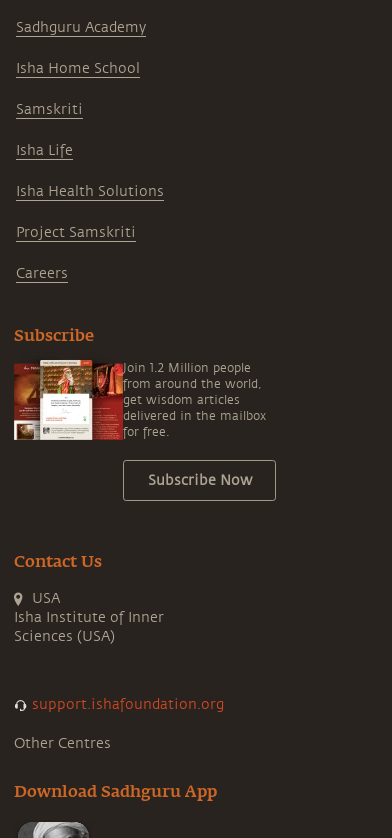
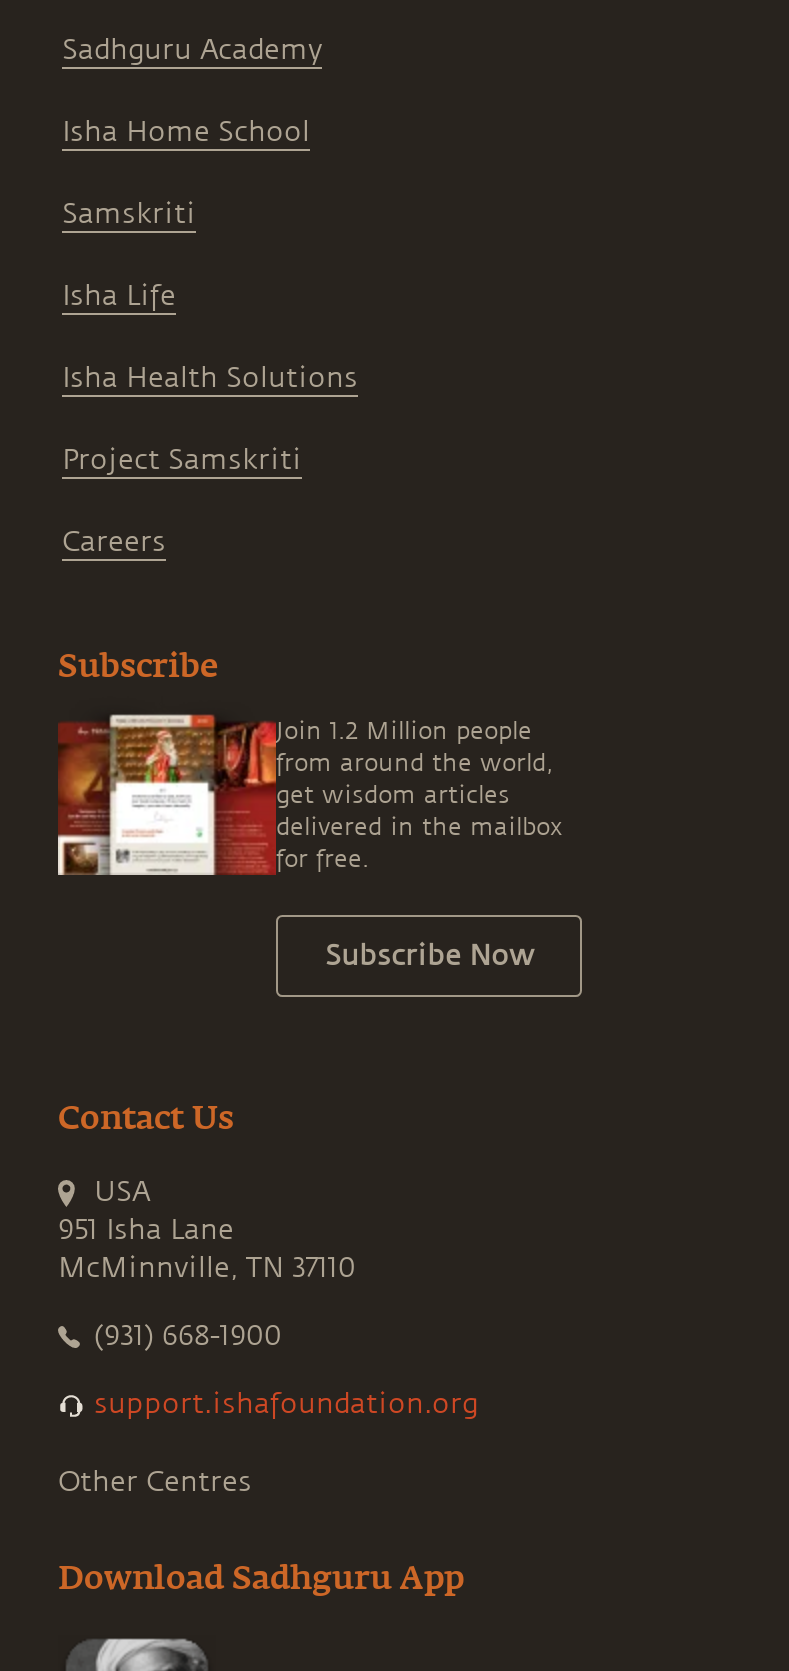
- Isha Institute of Inner
- Sciences (USA)
+ 951 Isha Lane
+ McMinnville, TN 37110
+ (931) 668-1900
